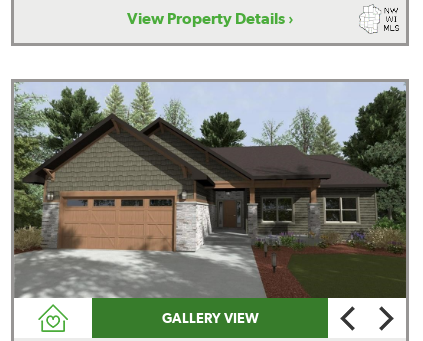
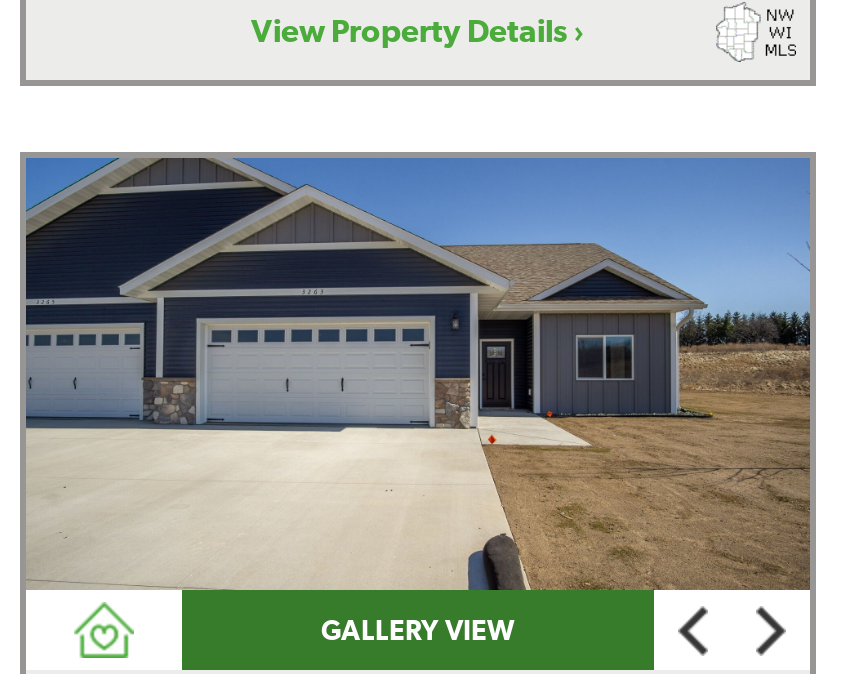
- [image]
+ [image]
